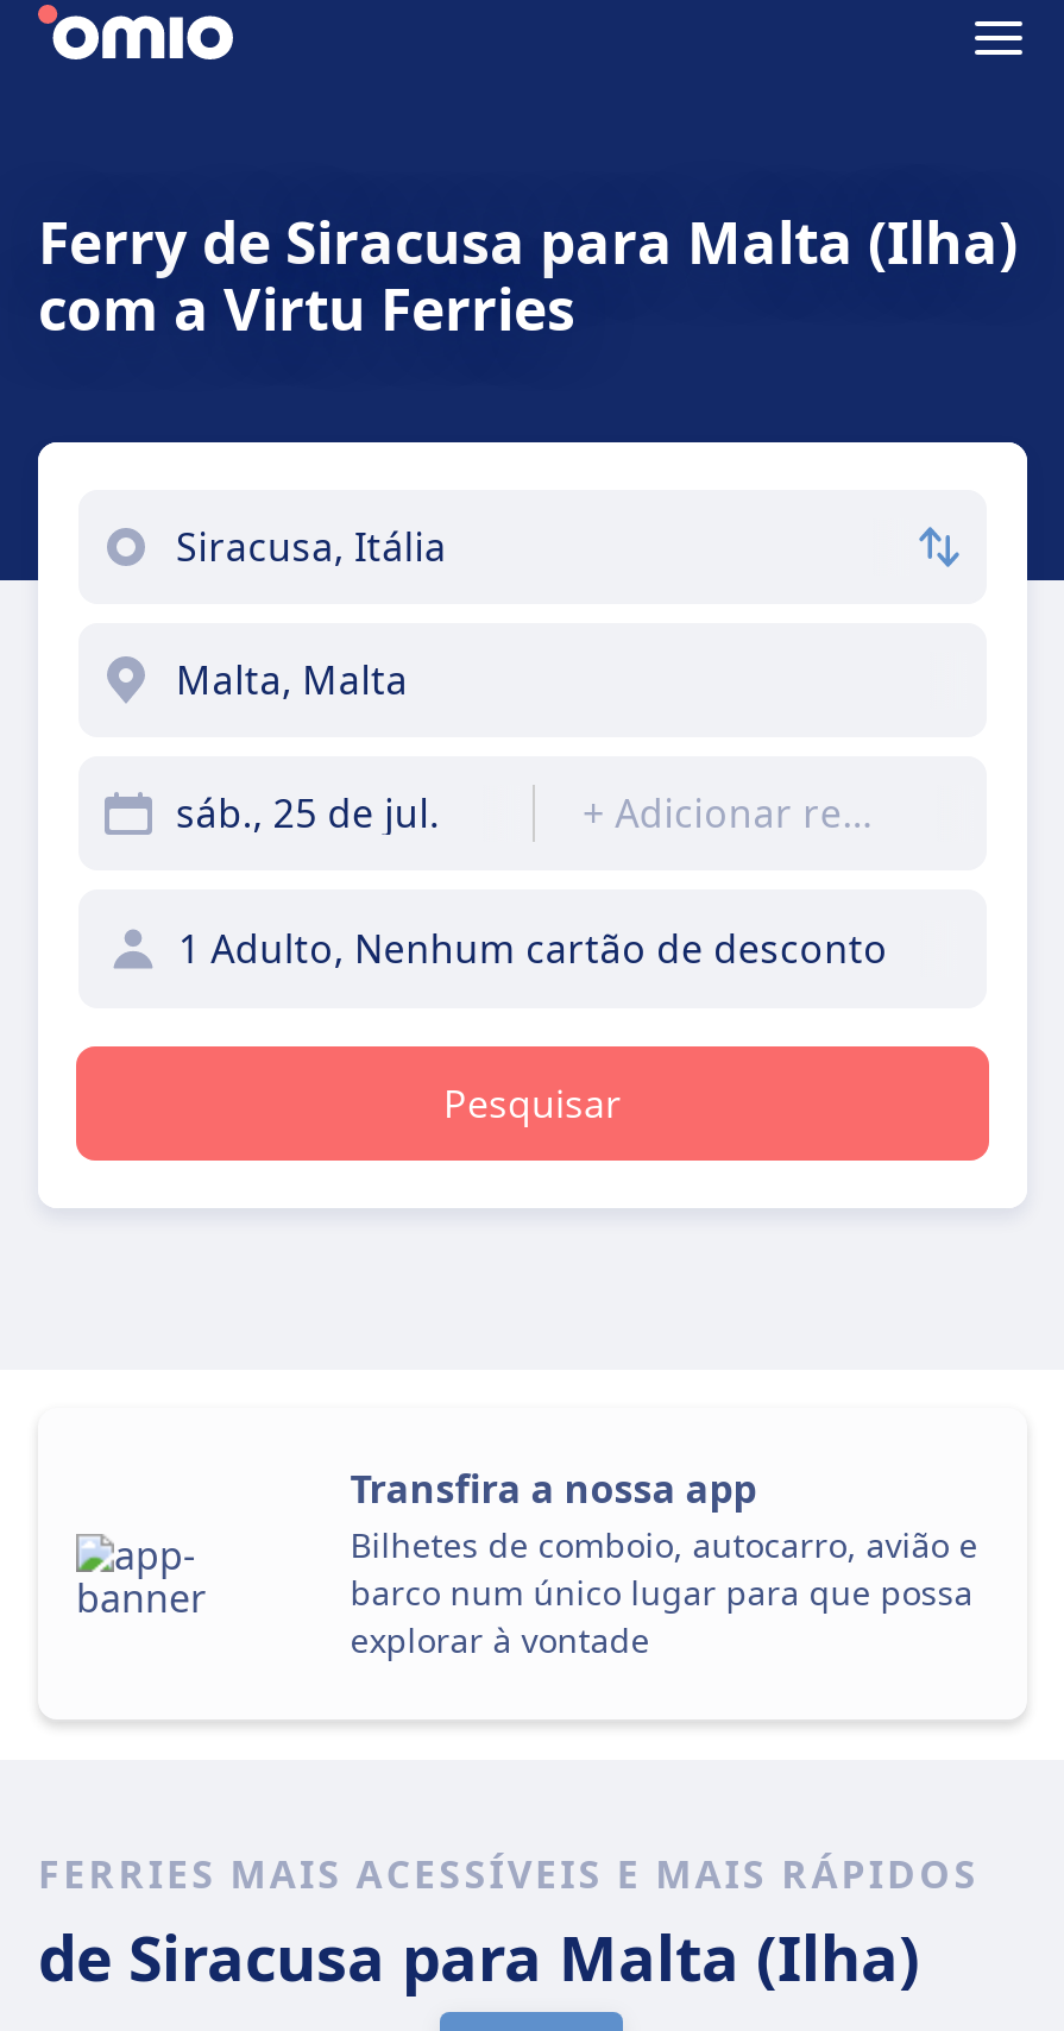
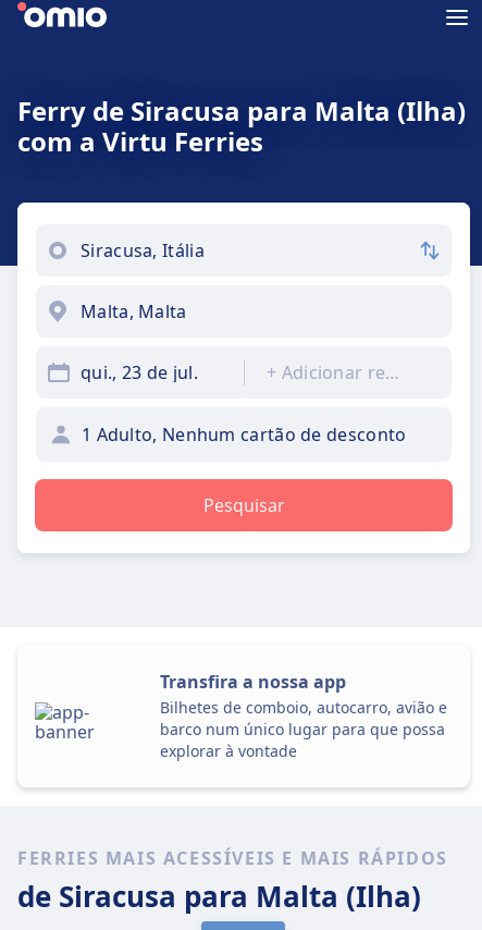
- sáb., 25 de jul.
+ qui., 23 de jul.
